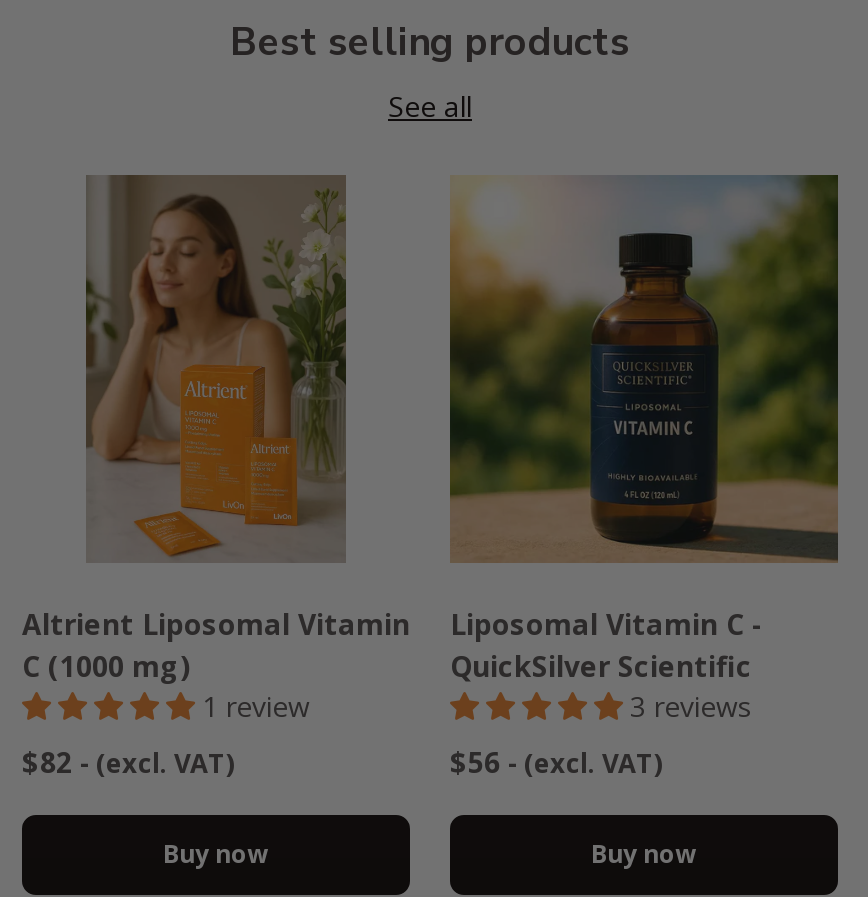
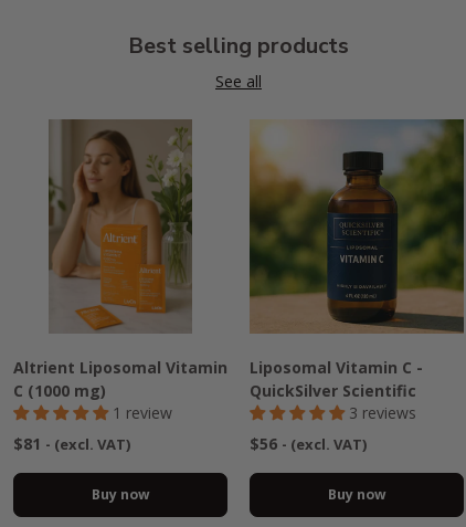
- $82 - (excl. VAT)
+ $81 - (excl. VAT)
